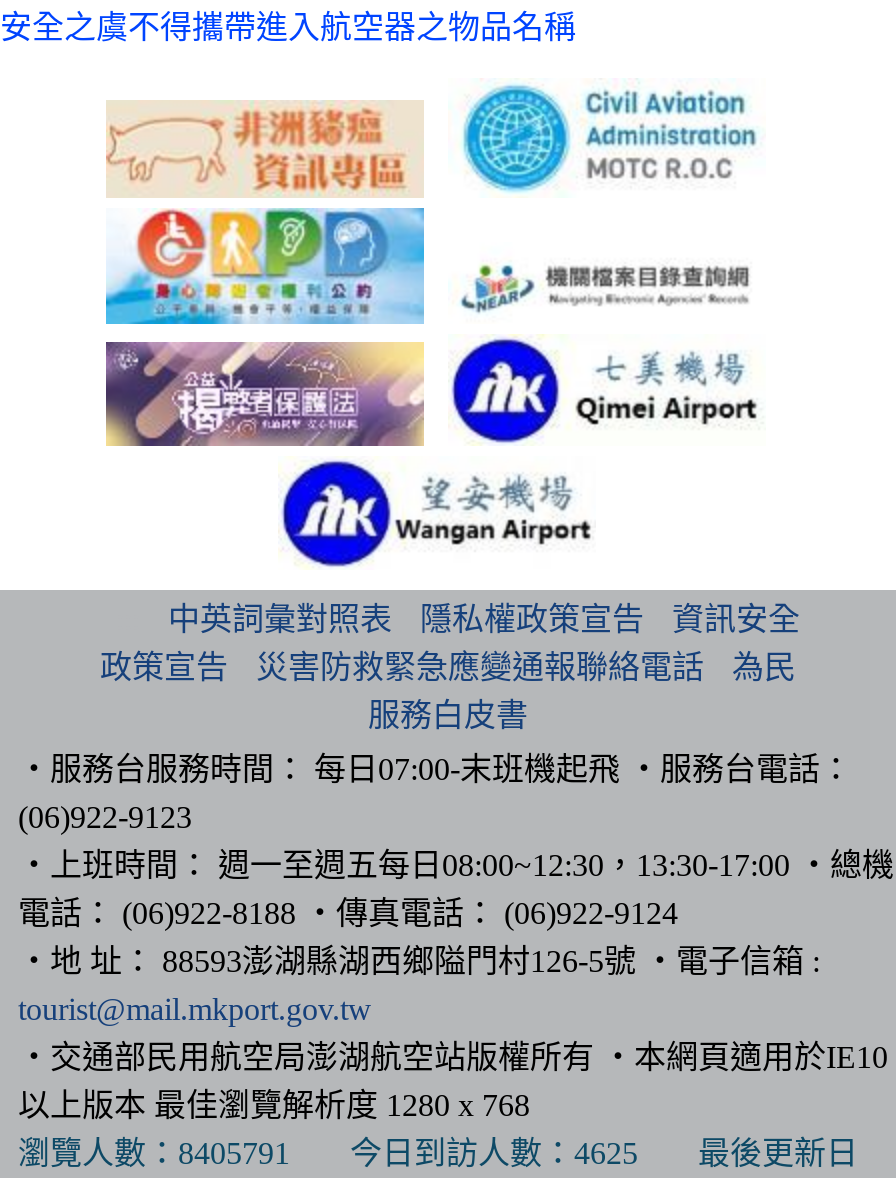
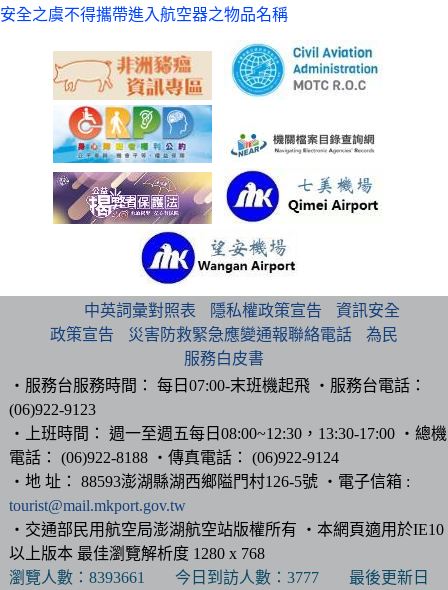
- 瀏覽人數：8405791
+ 瀏覽人數：8393661

- 今日到訪人數：4625
+ 今日到訪人數：3777
